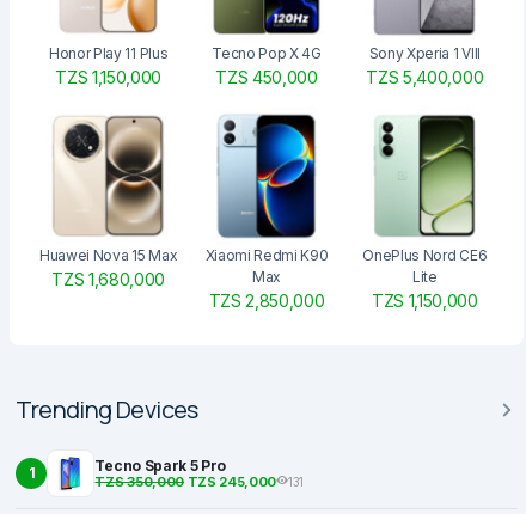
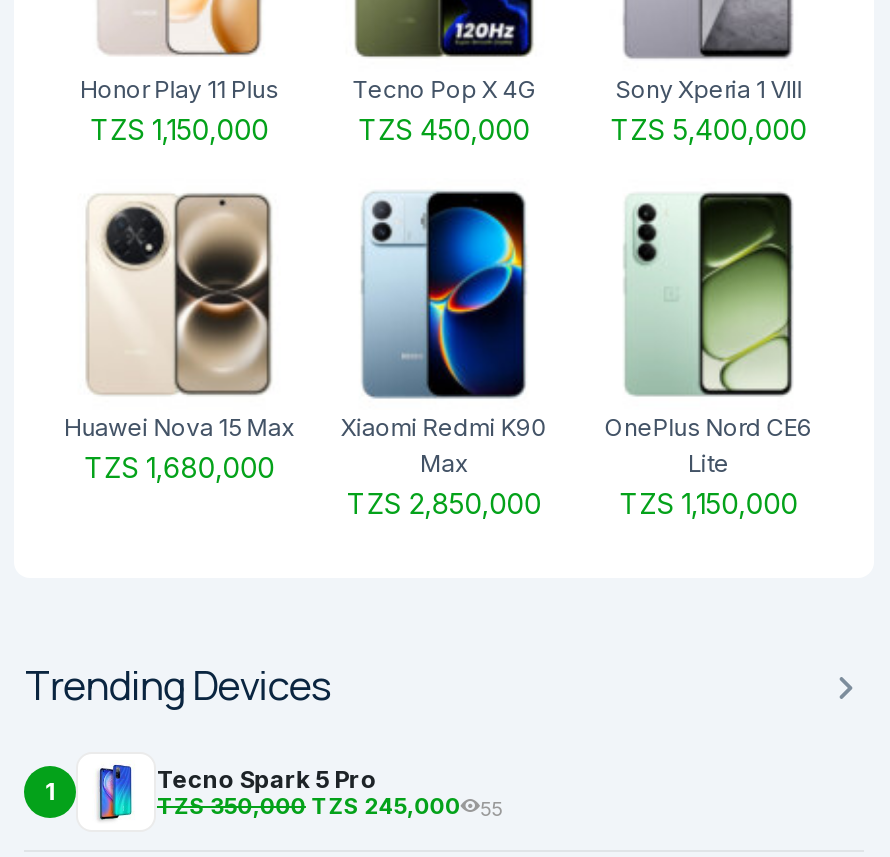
- TZS 350,000 TZS 245,000 131
+ TZS 350,000 TZS 245,000 55
